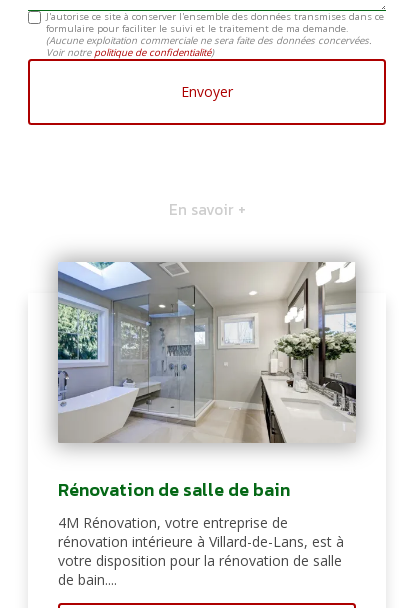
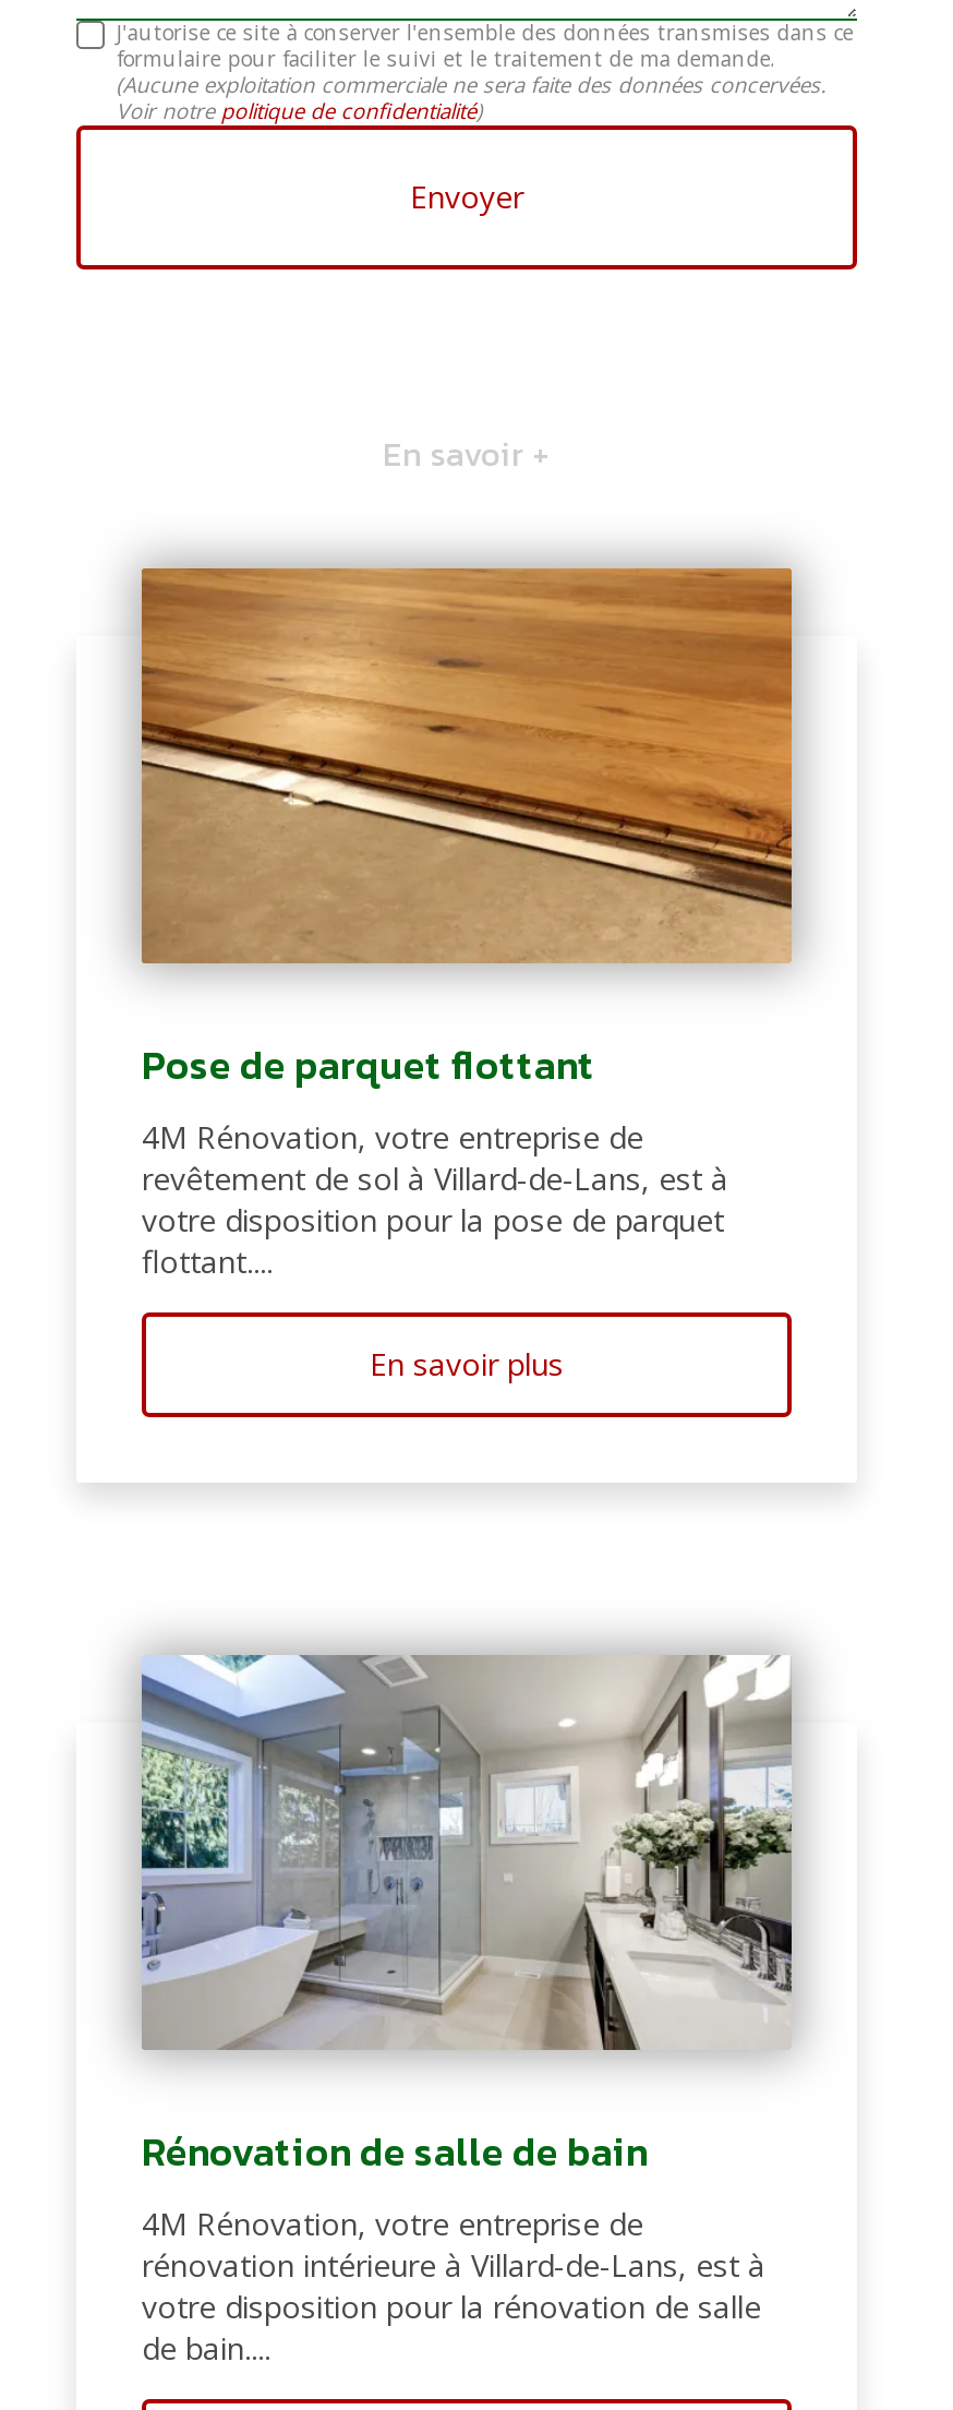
+ [image]
+ Pose de parquet flottant
+ 4M Rénovation, votre entreprise de
+ revêtement de sol à Villard-de-Lans, est à
+ votre disposition pour la pose de parquet
+ flottant....
+ En savoir plus
